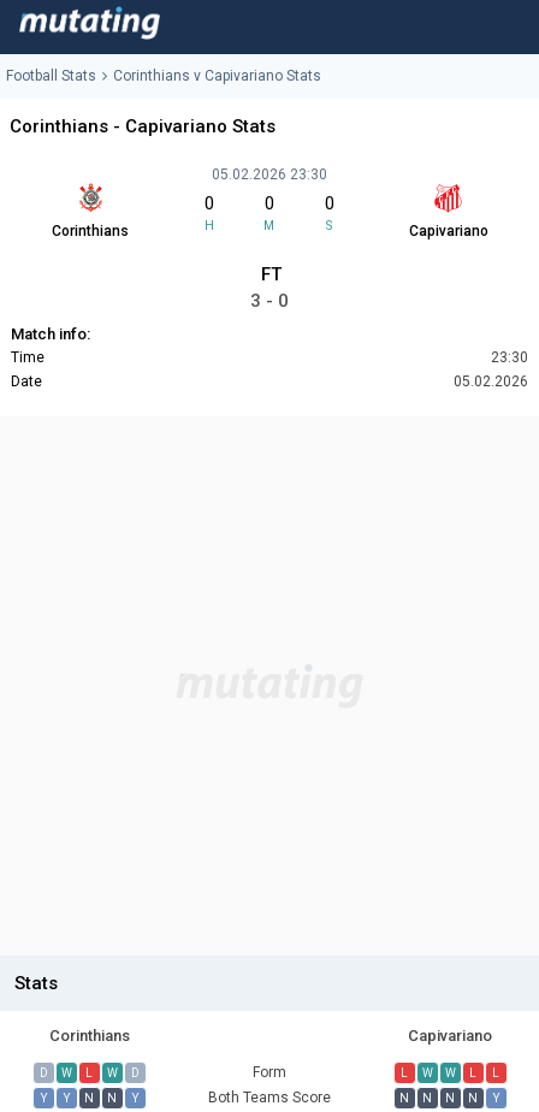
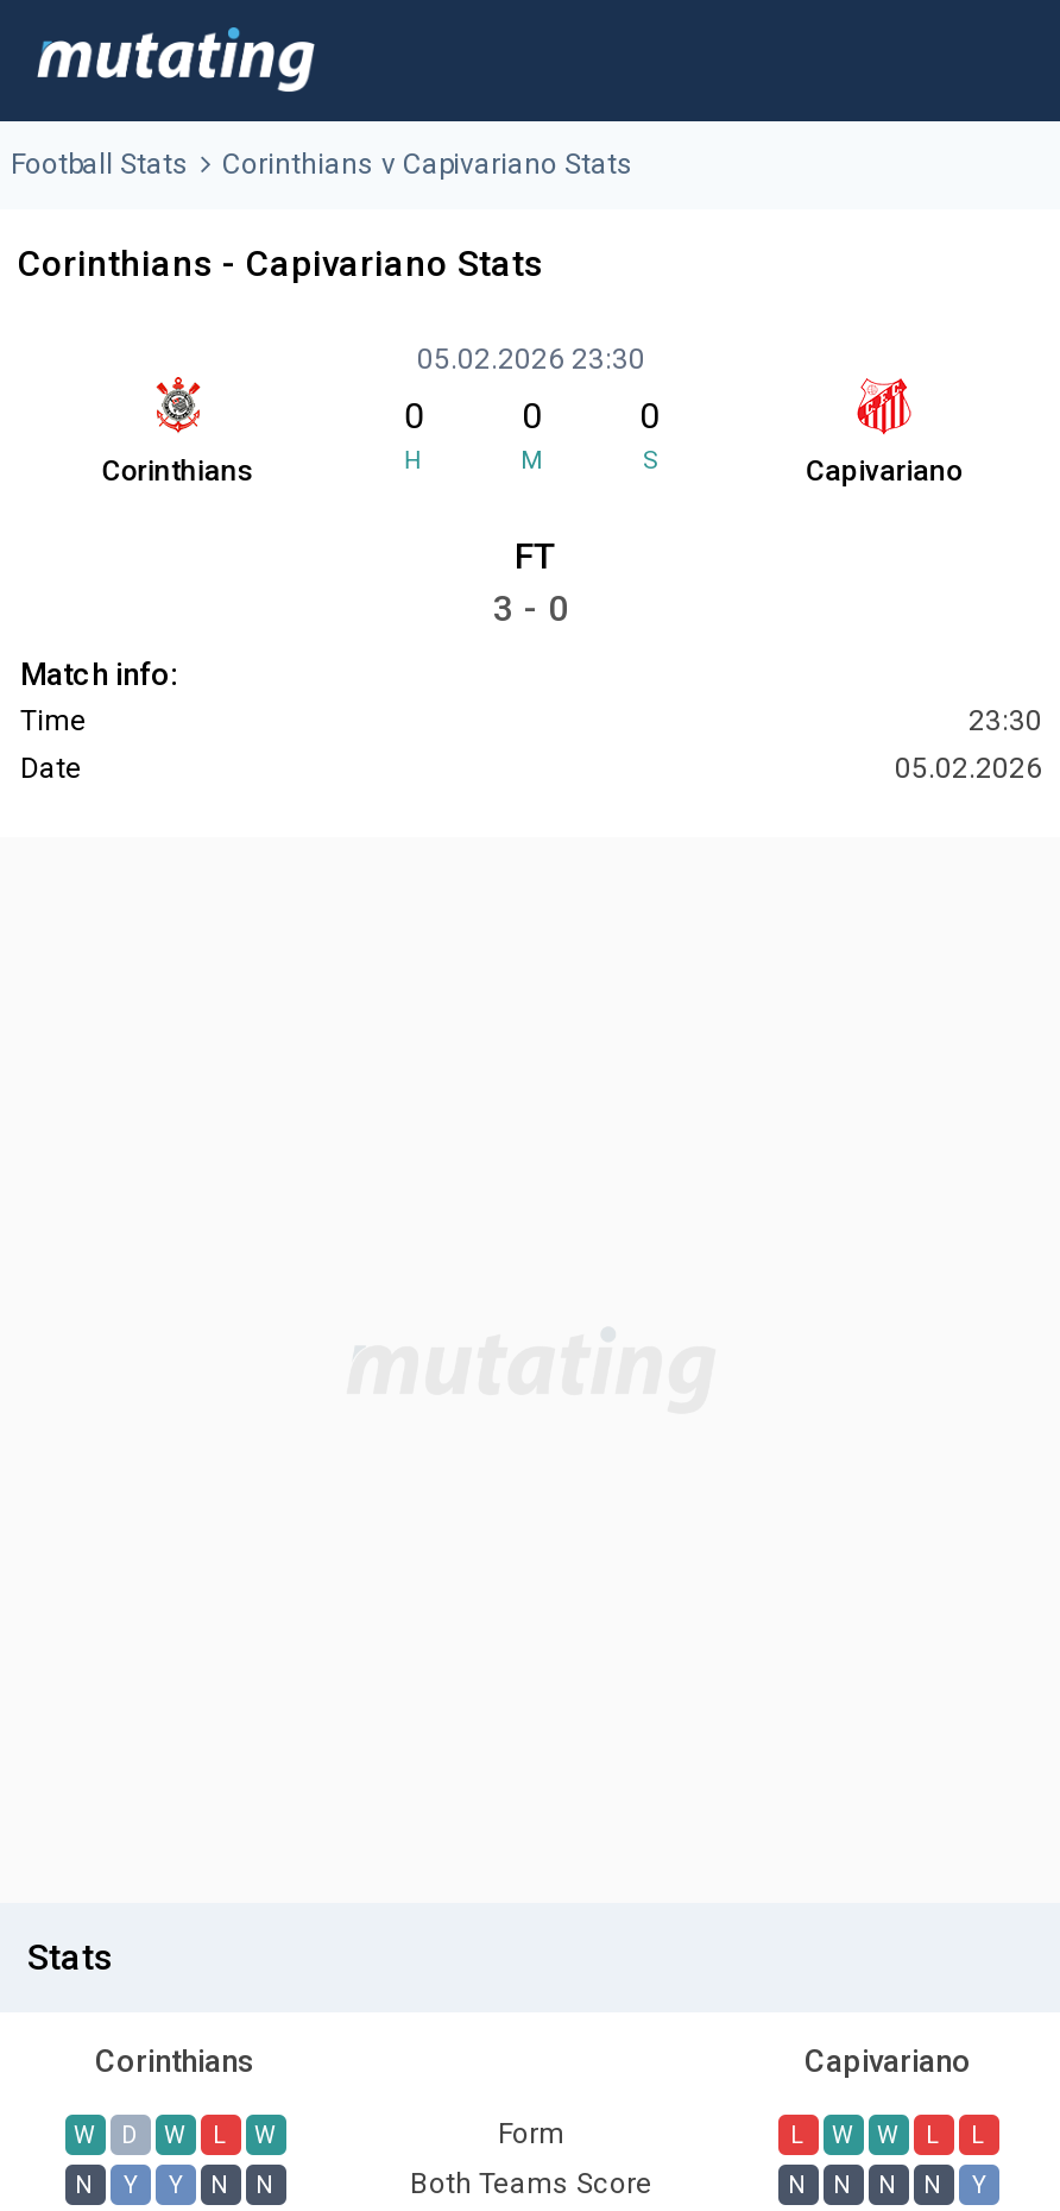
- D

+ W

- Y

+ N
